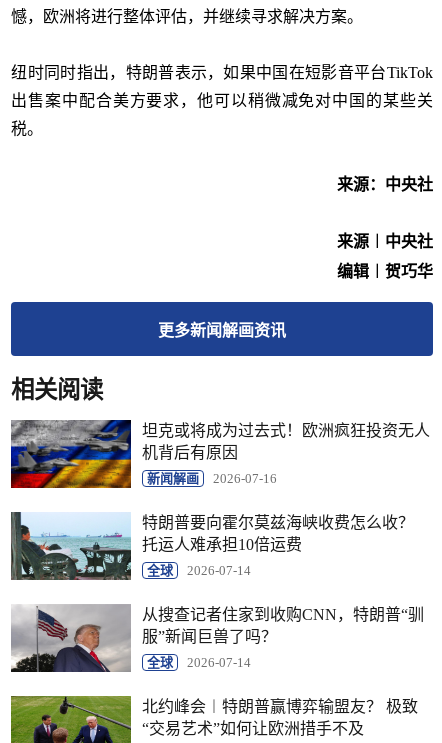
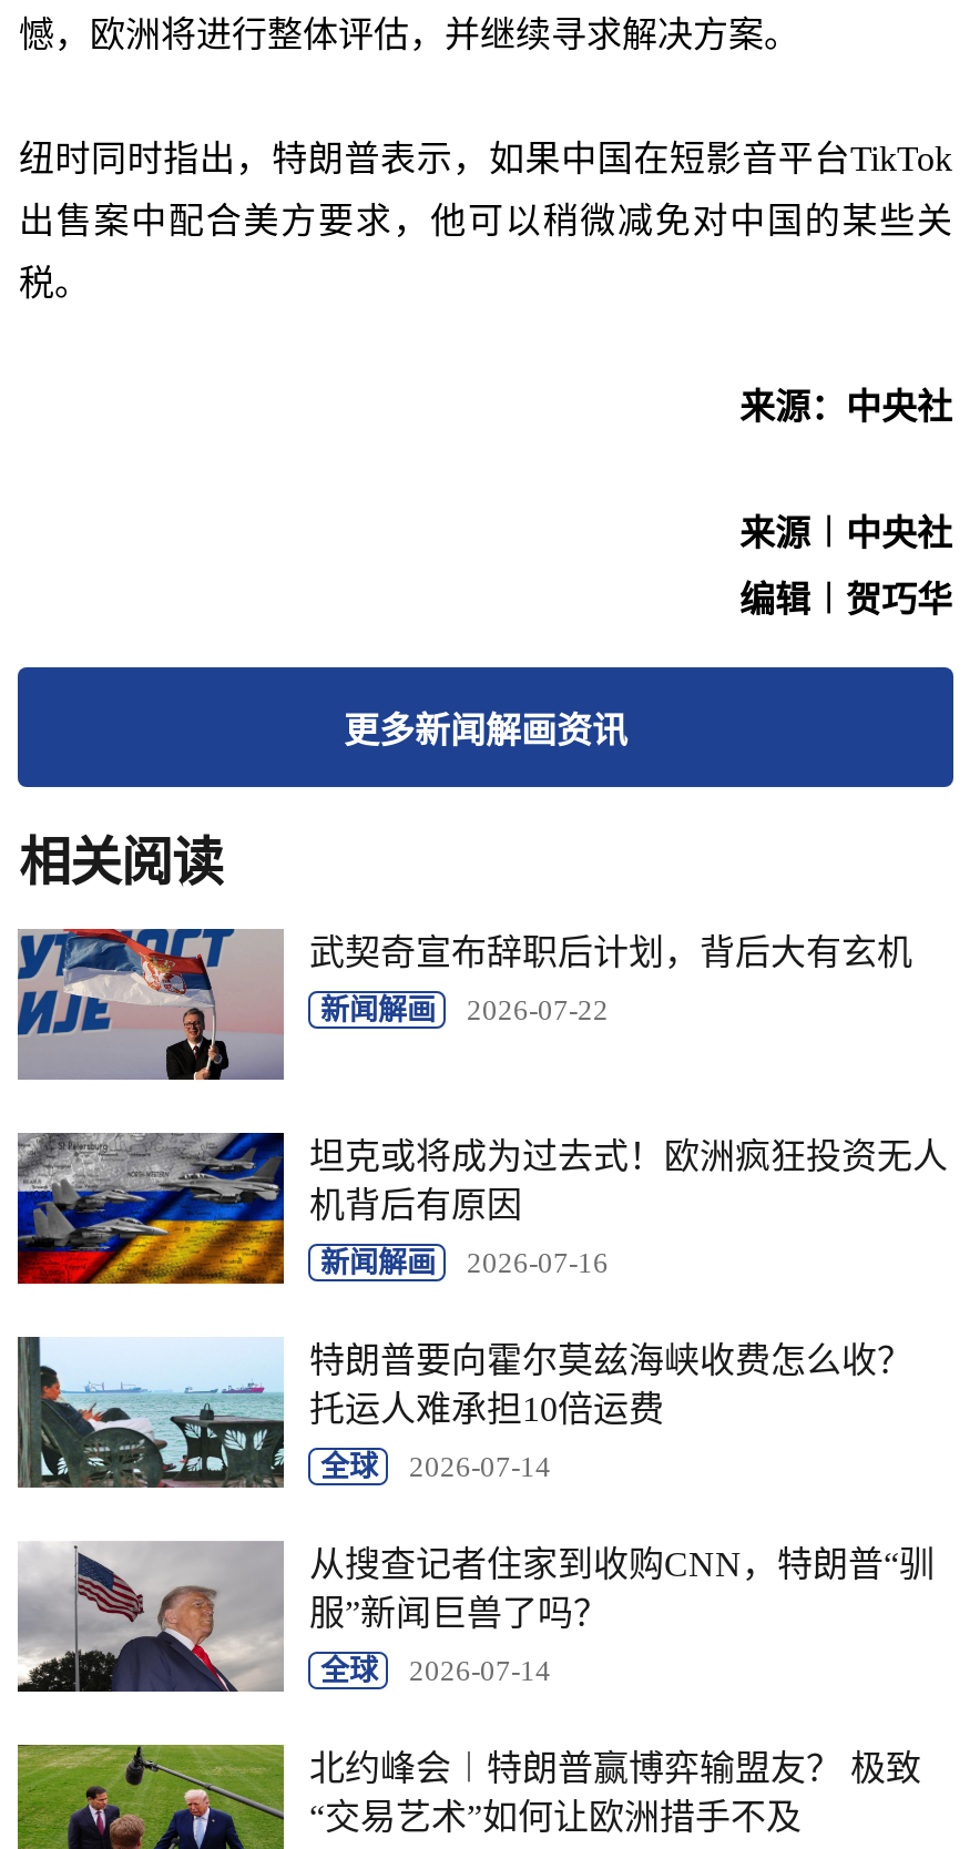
+ [image]
+ 武契奇宣布辞职后计划，背后大有玄机
+ 新闻解画
+ 2026-07-22
